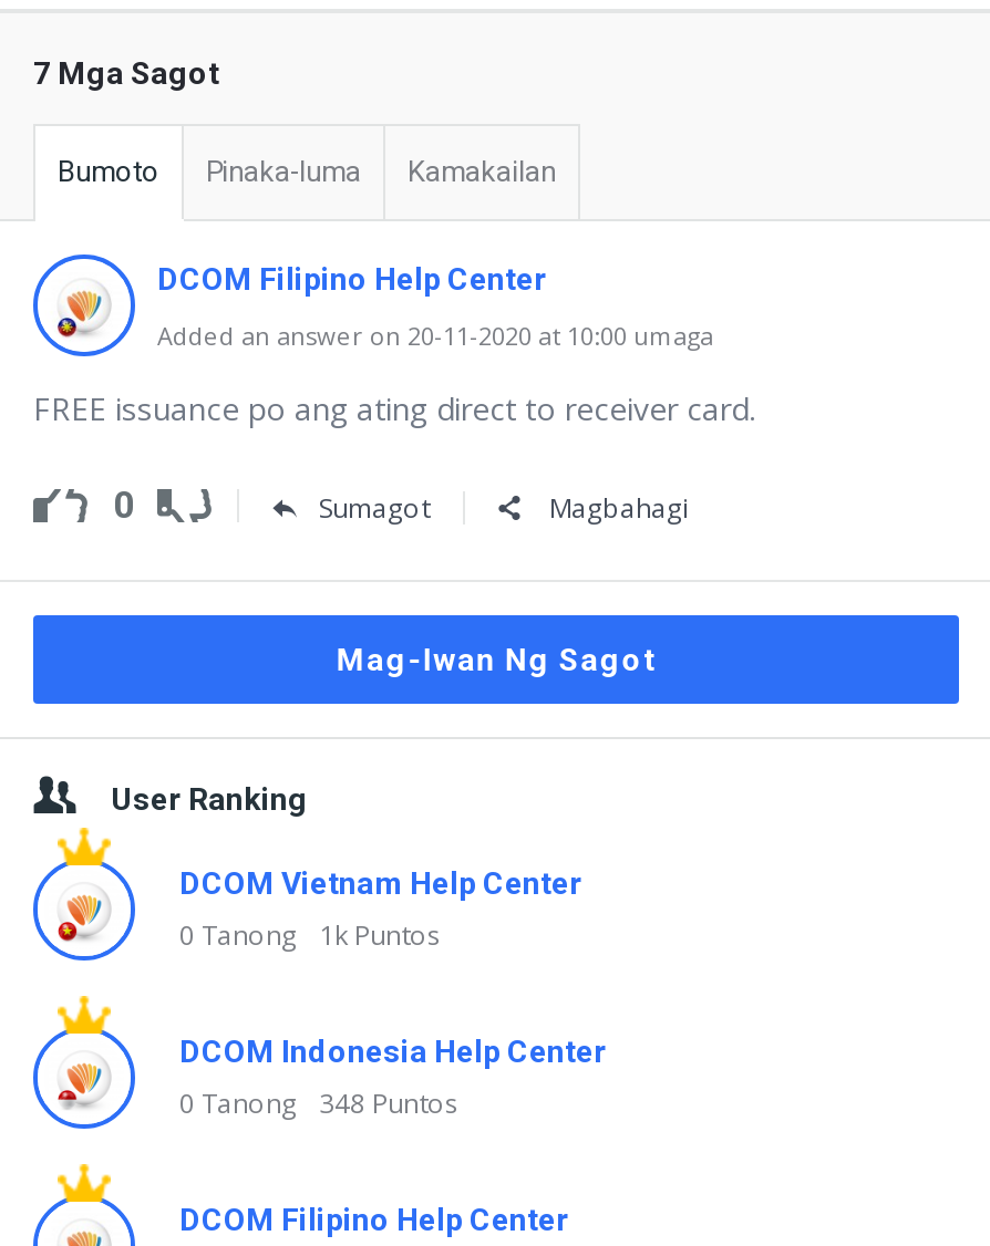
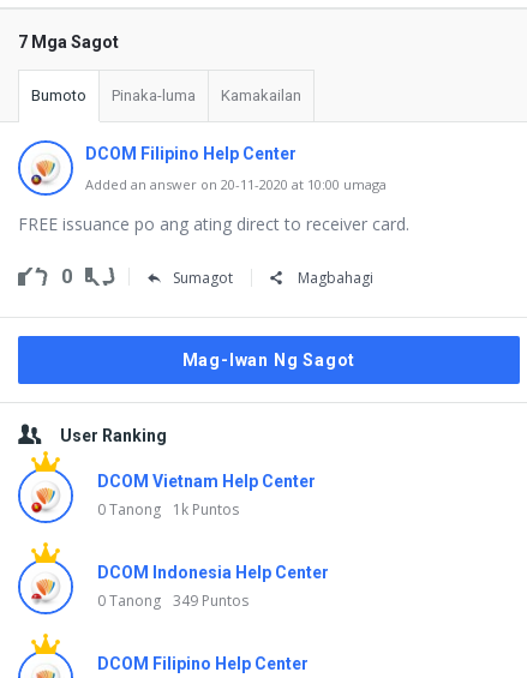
- 0 Tanong 348 Puntos
+ 0 Tanong 349 Puntos
